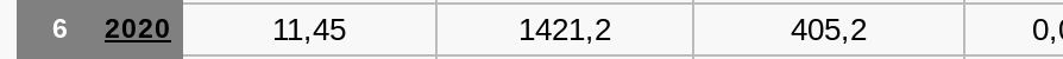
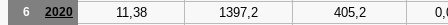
- 11,45
+ 11,38

- 1421,2
+ 1397,2
